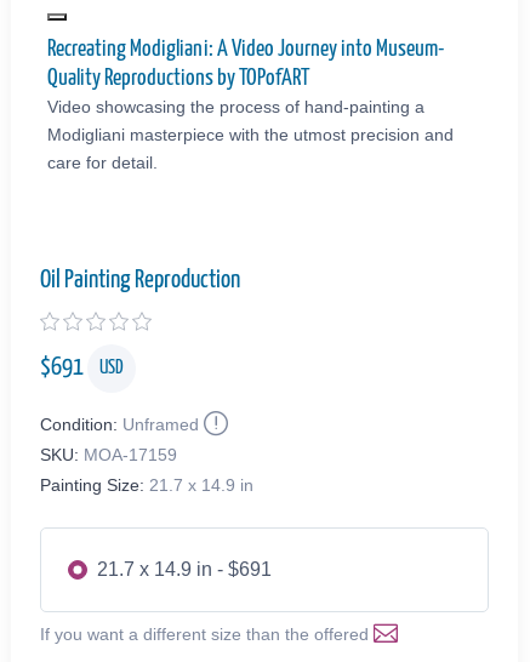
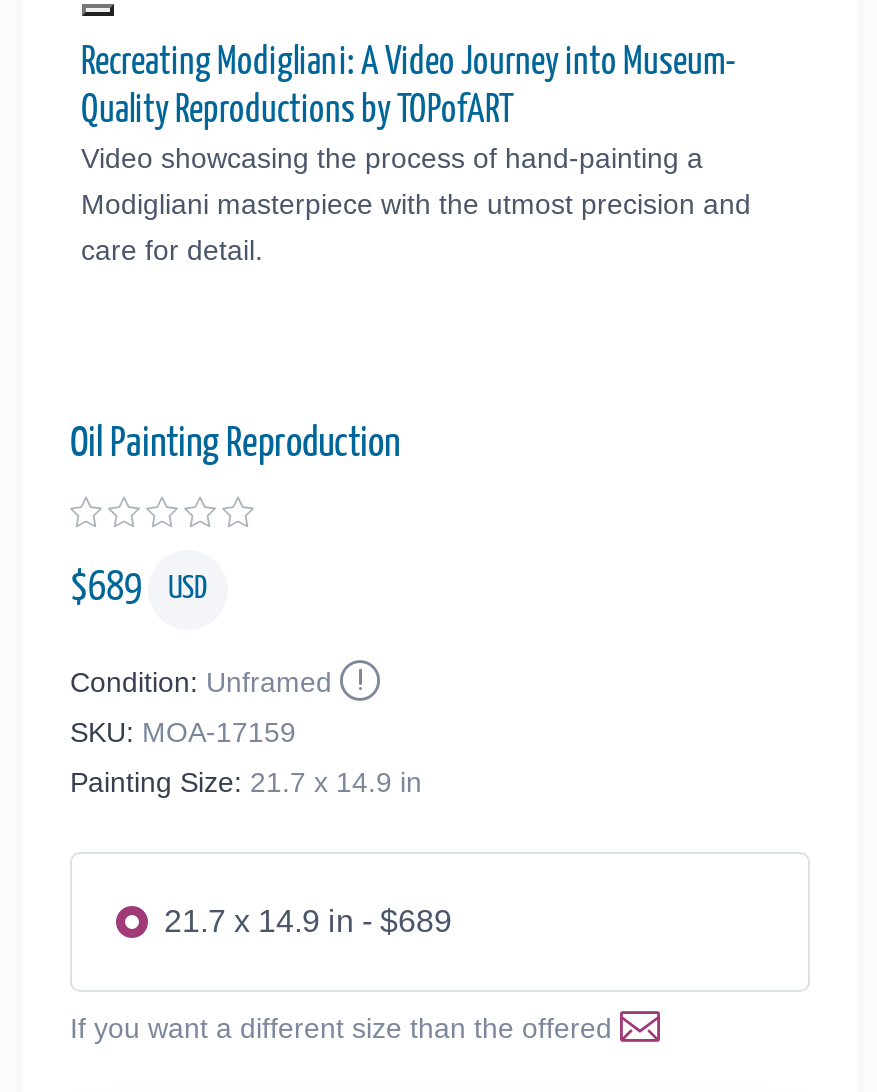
- $691 USD
+ $689 USD

- 21.7 x 14.9 in - $691
+ 21.7 x 14.9 in - $689
